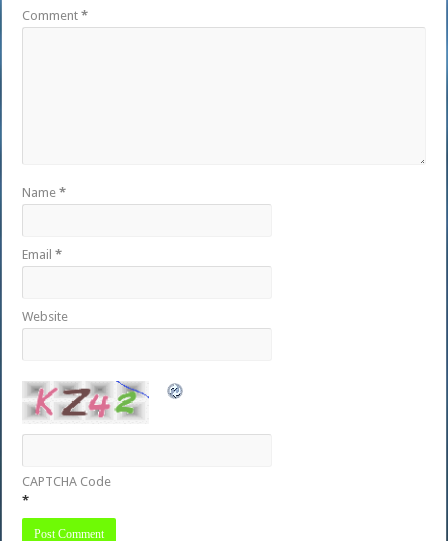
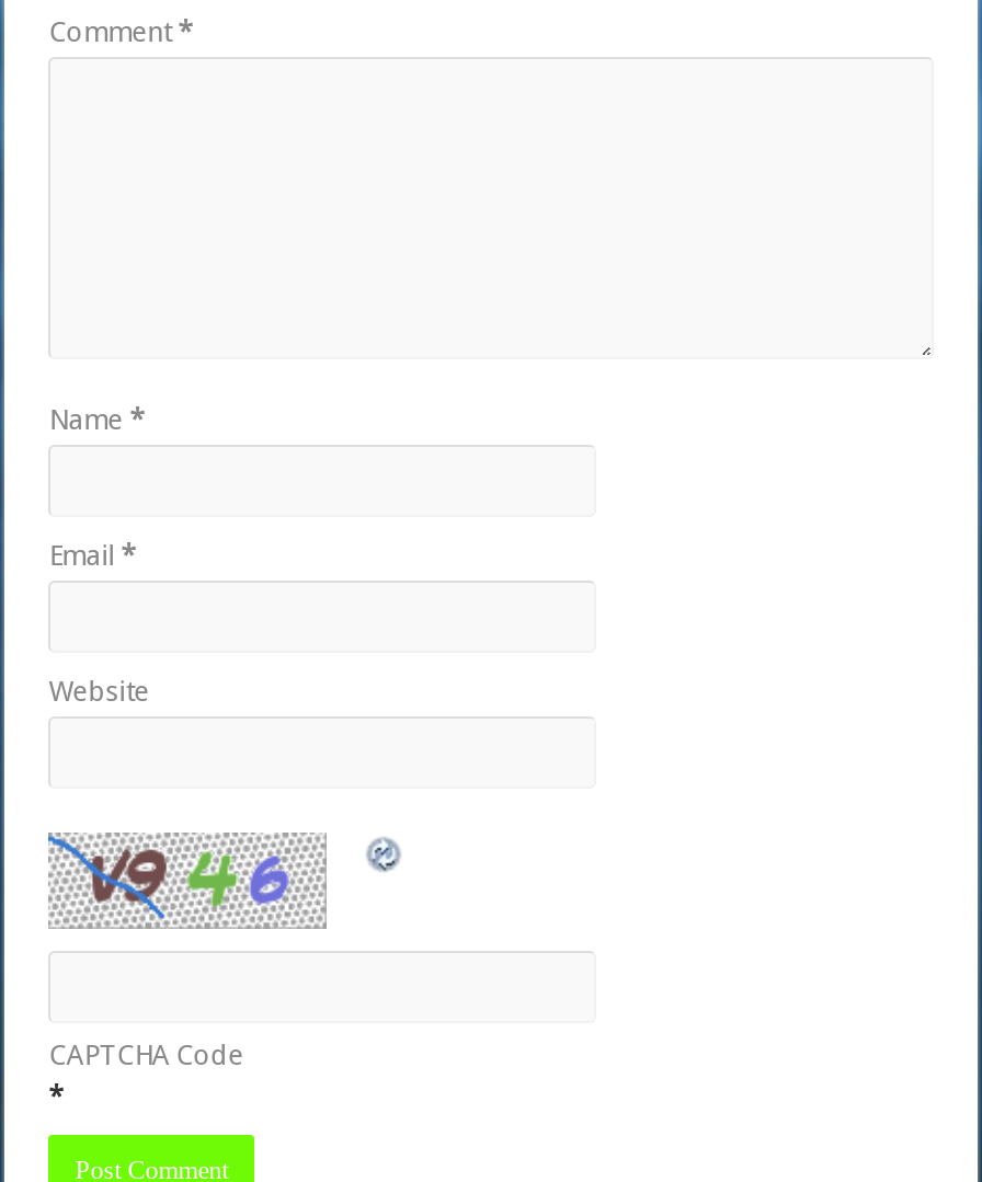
- [image]
+ [image]
